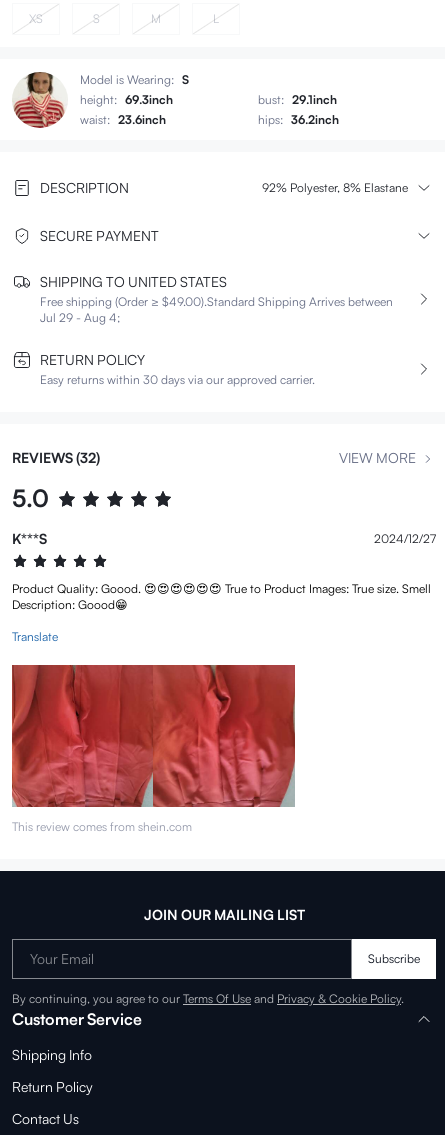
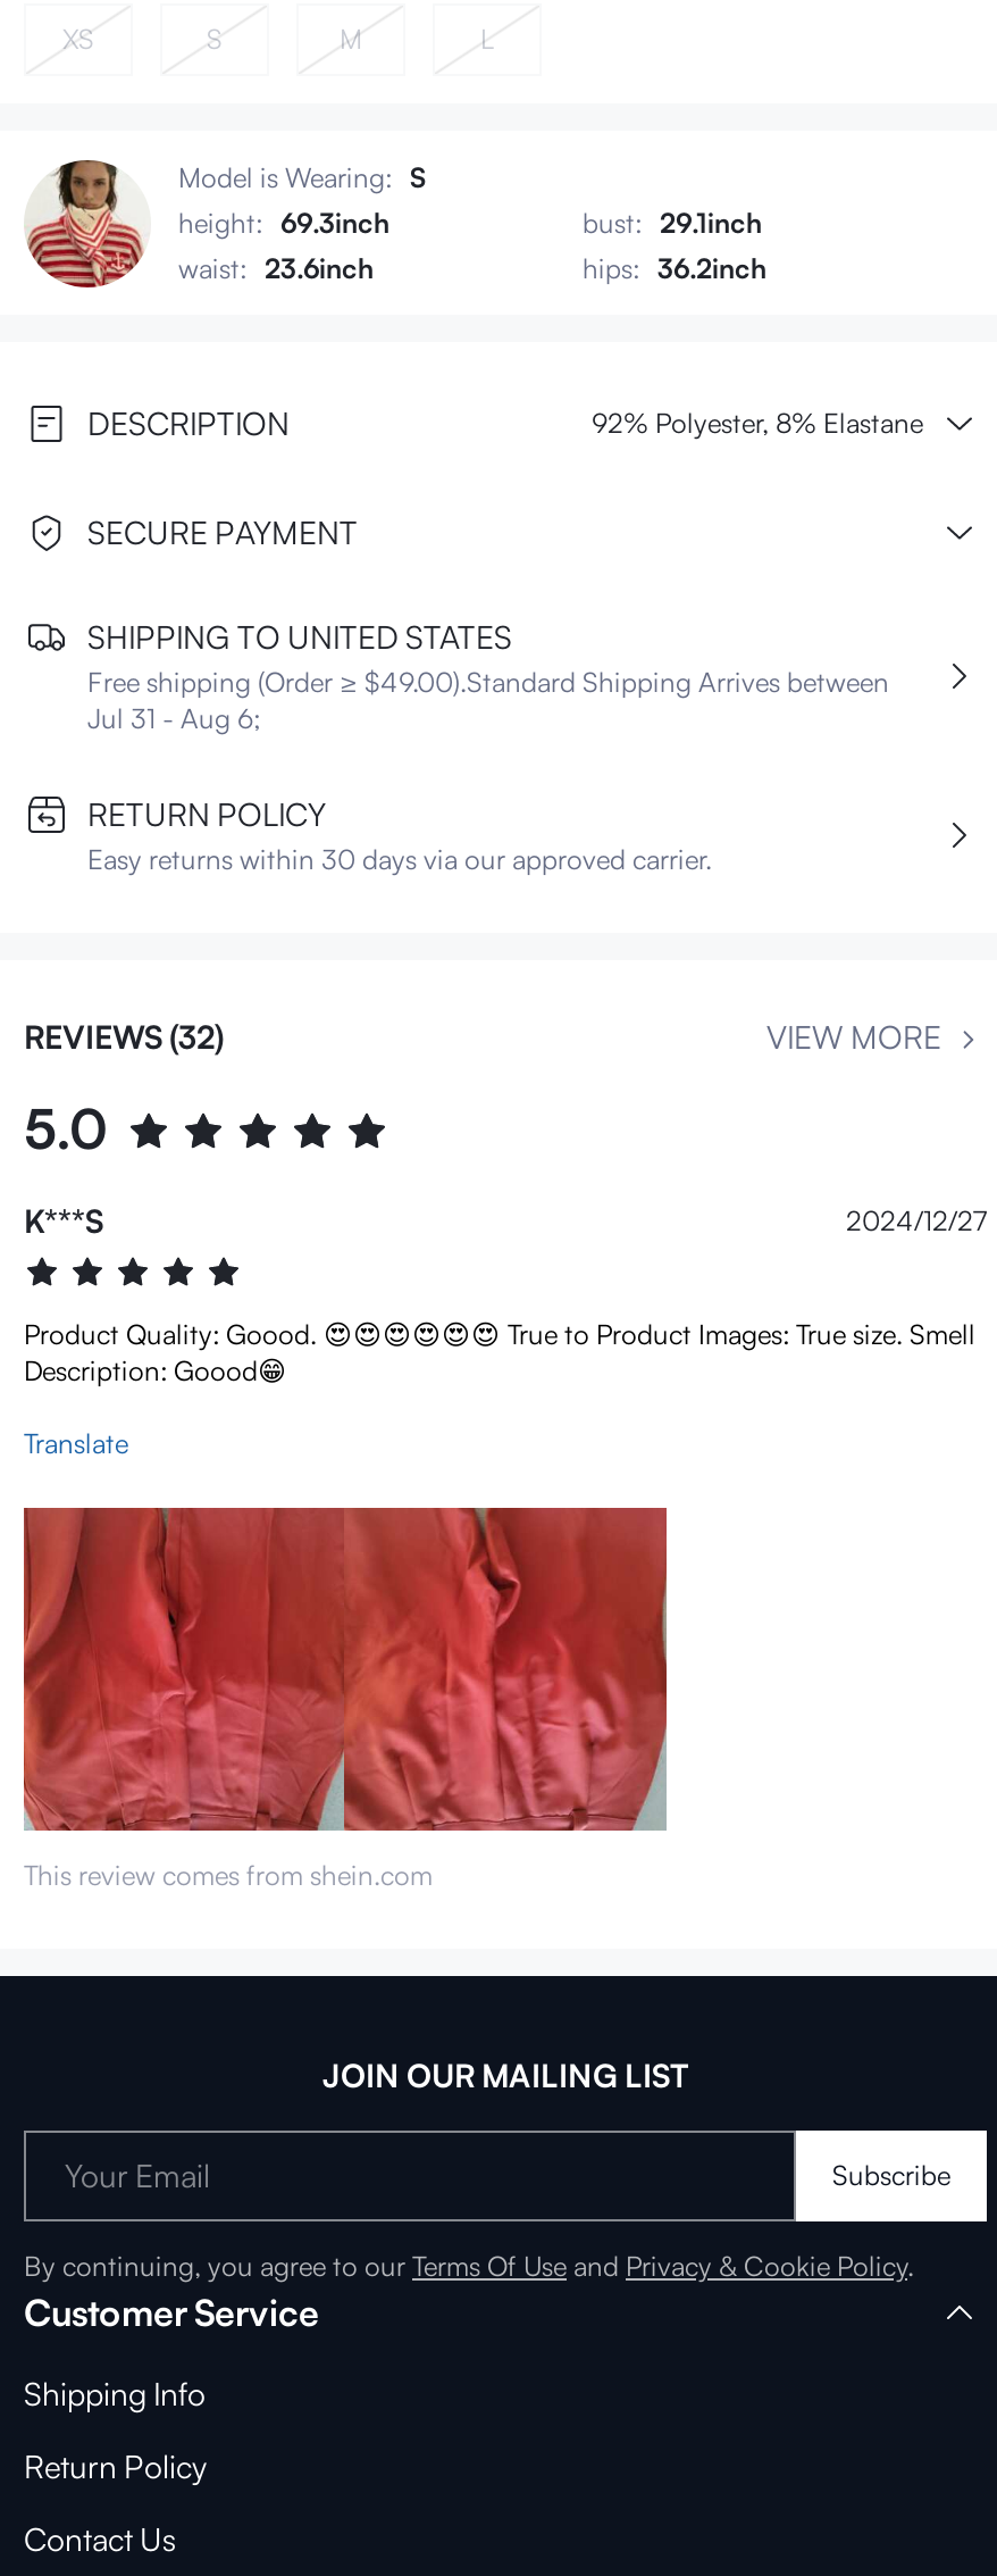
- Jul 29 - Aug 4;
+ Jul 31 - Aug 6;
